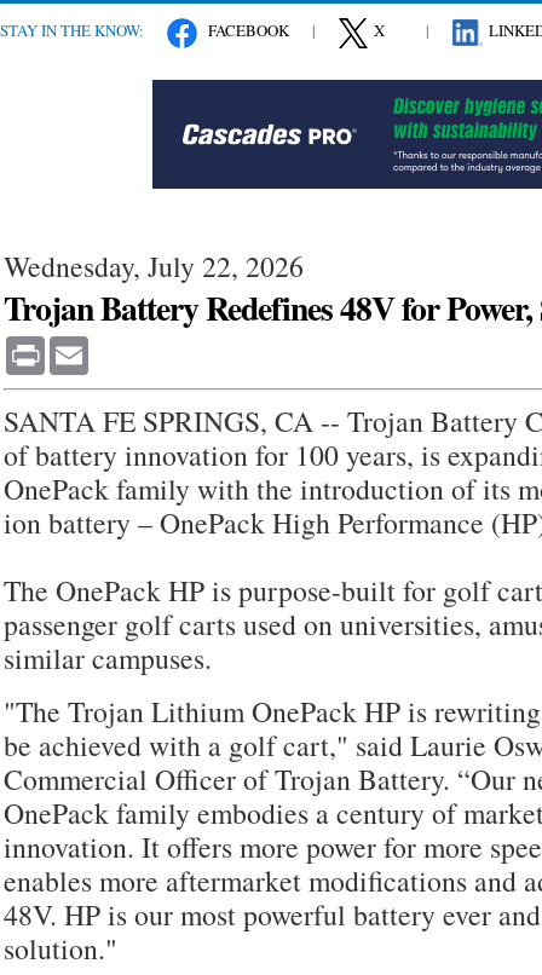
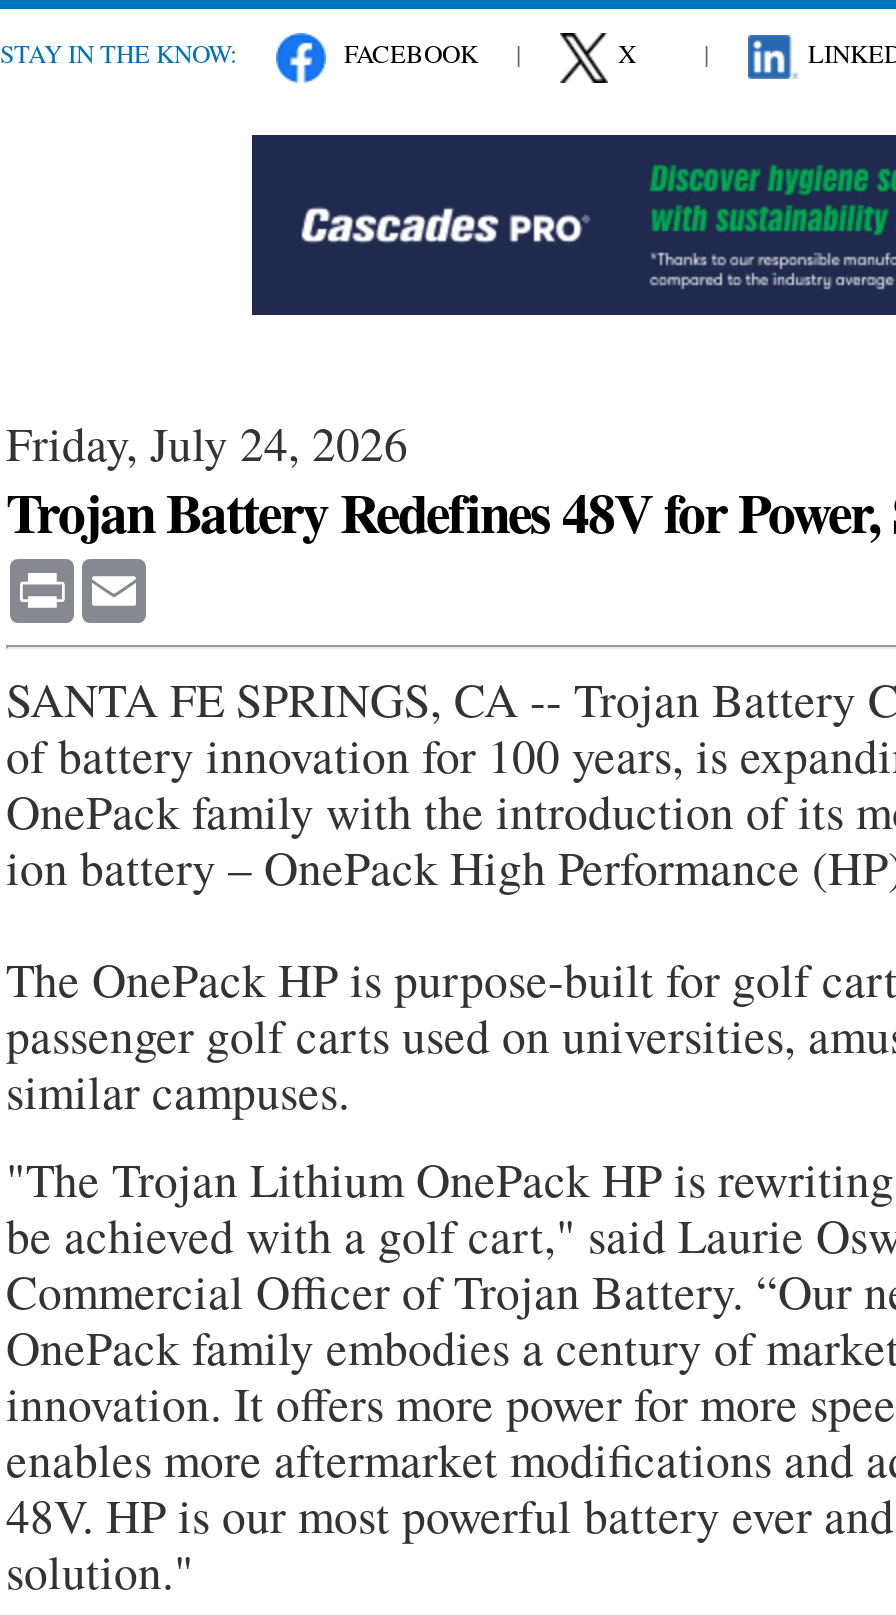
- Wednesday, July 22, 2026
+ Friday, July 24, 2026
